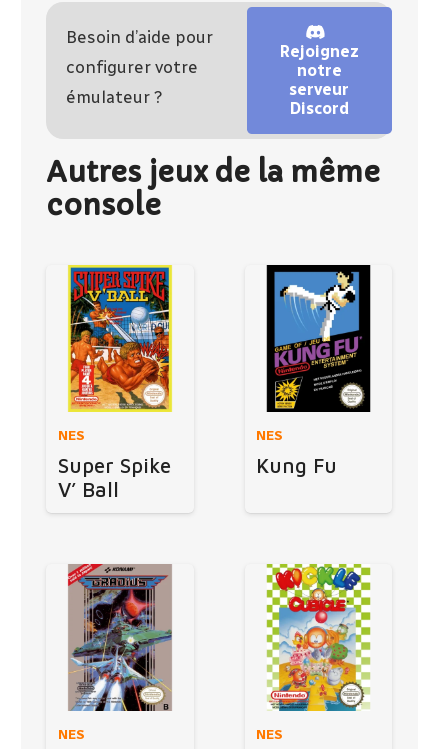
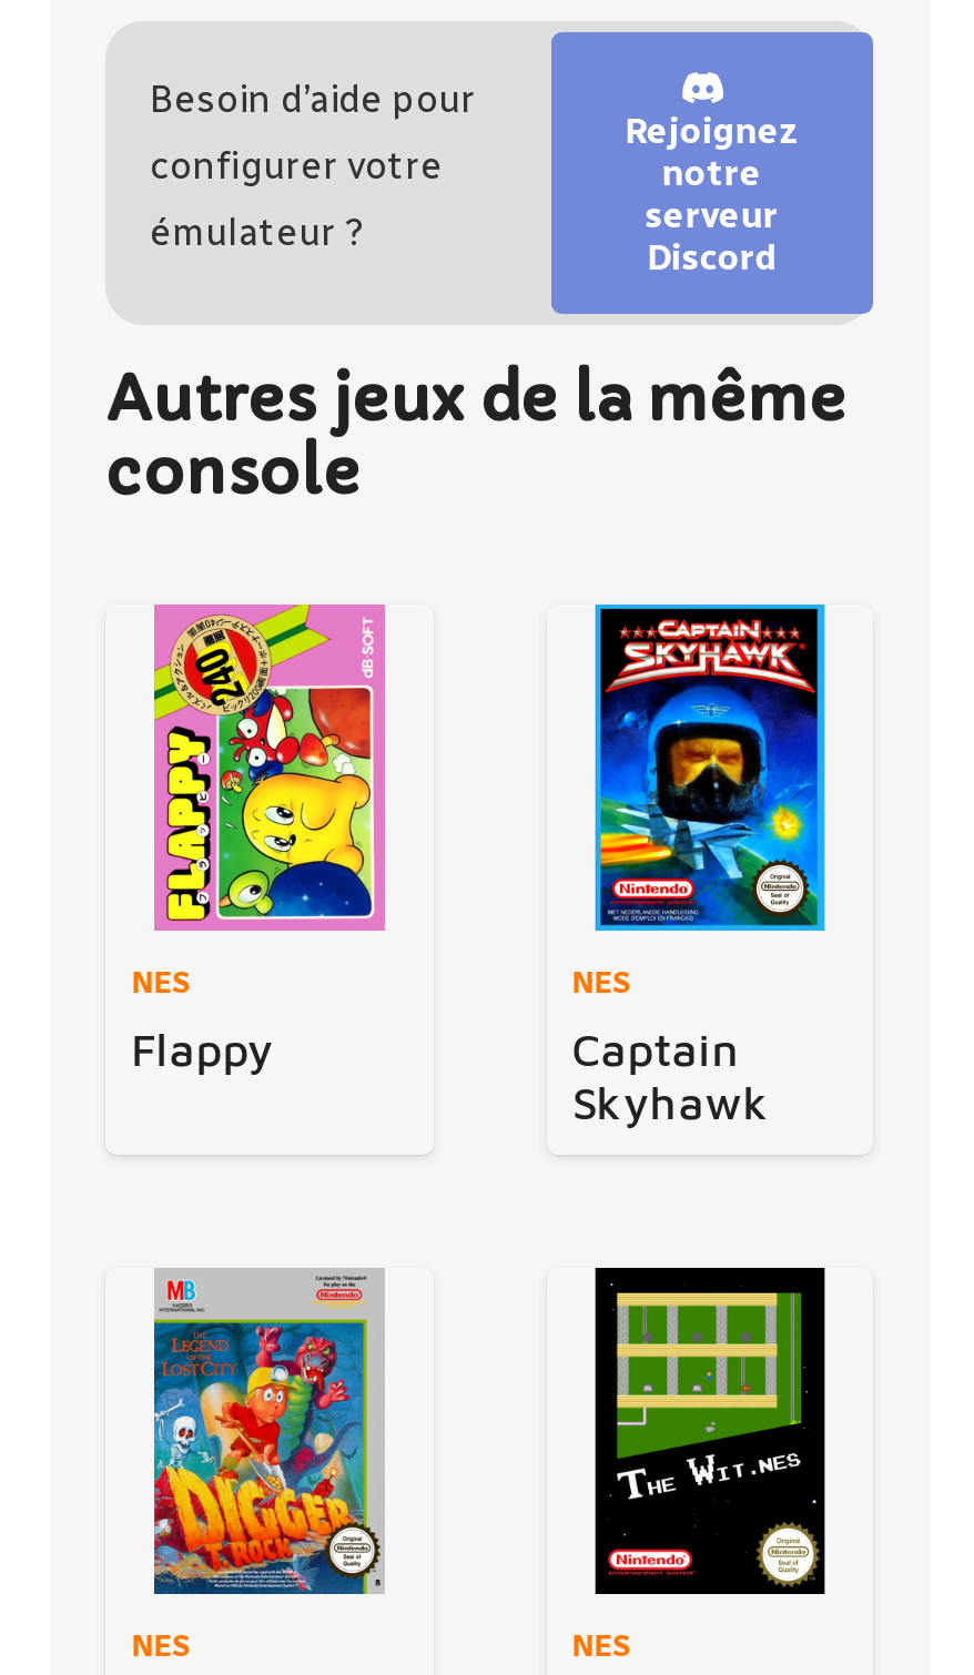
- [image]
- Super Spike
- V’ Ball
+ [image]
+ Flappy

- [image]
- Kung Fu
+ [image]
+ Captain
+ Skyhawk

- [image]
+ [image]

- [image]
+ [image]
